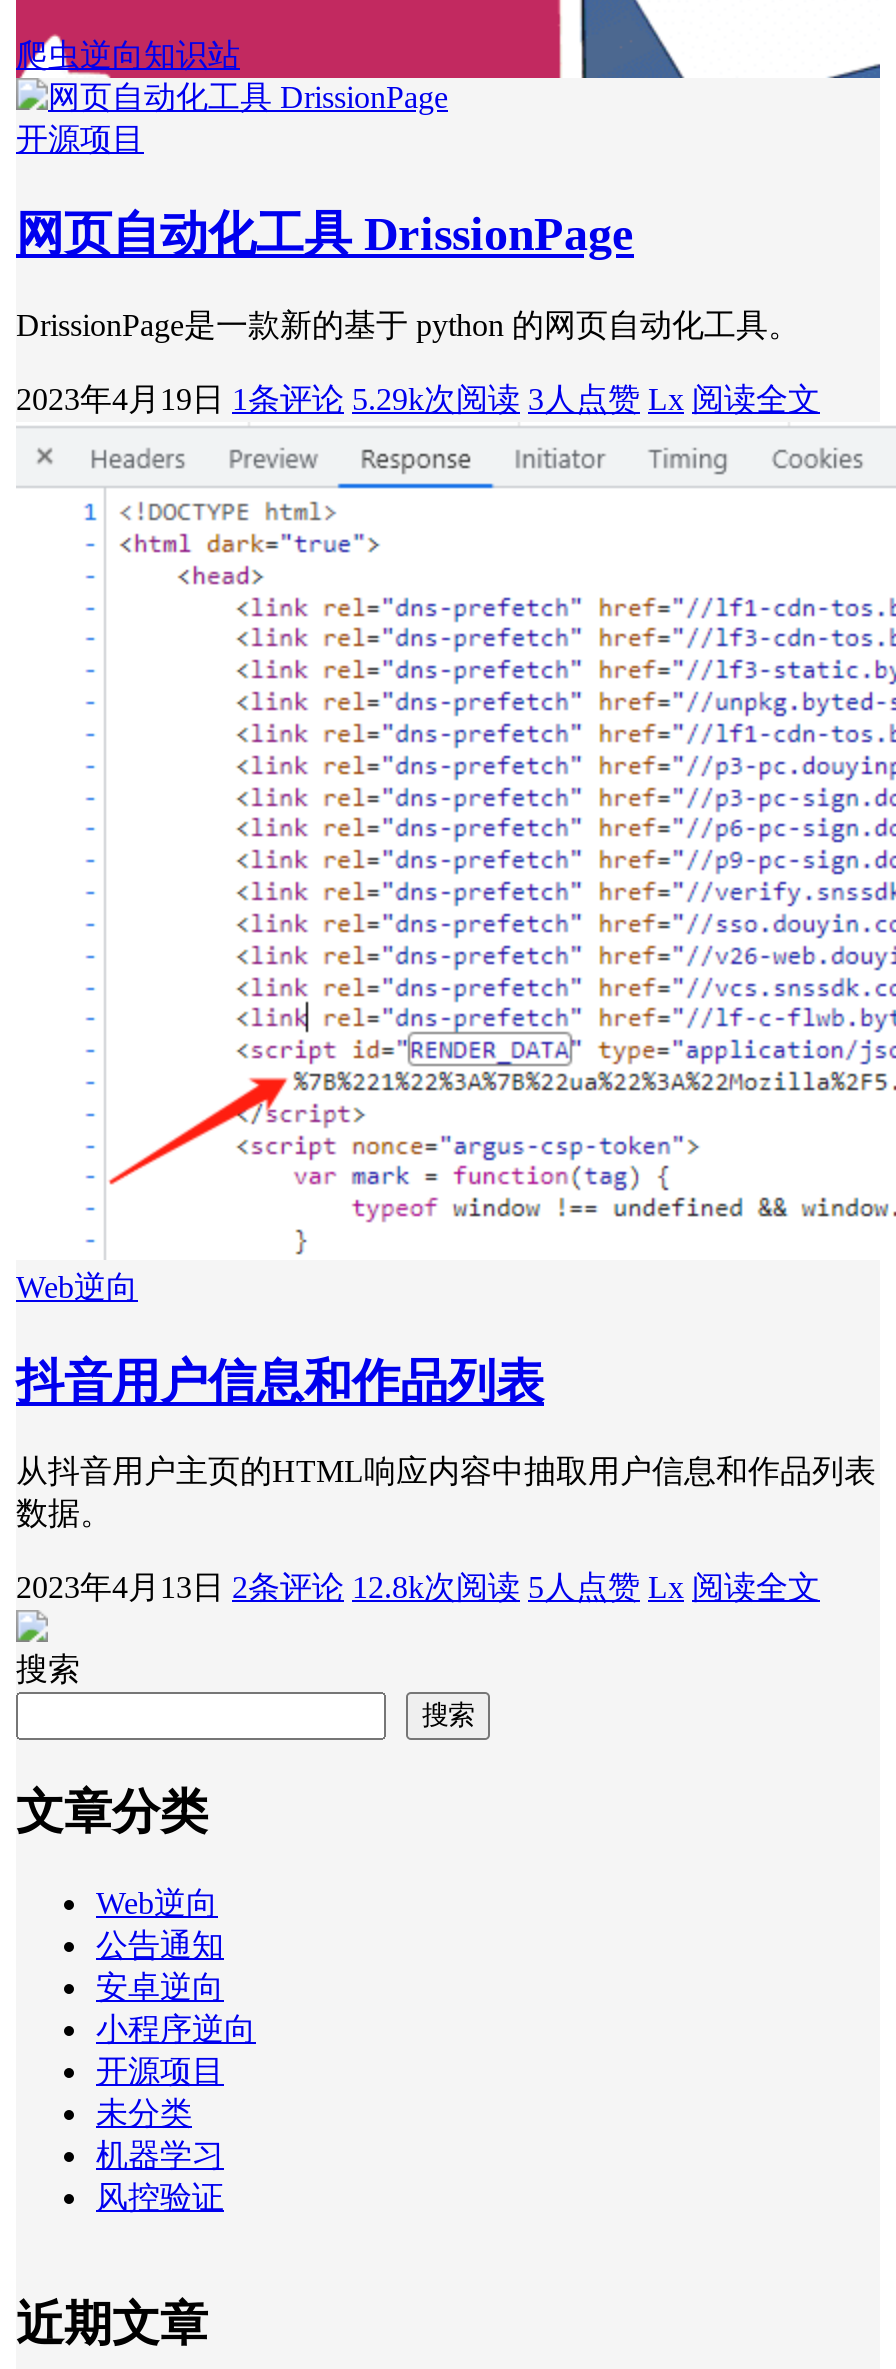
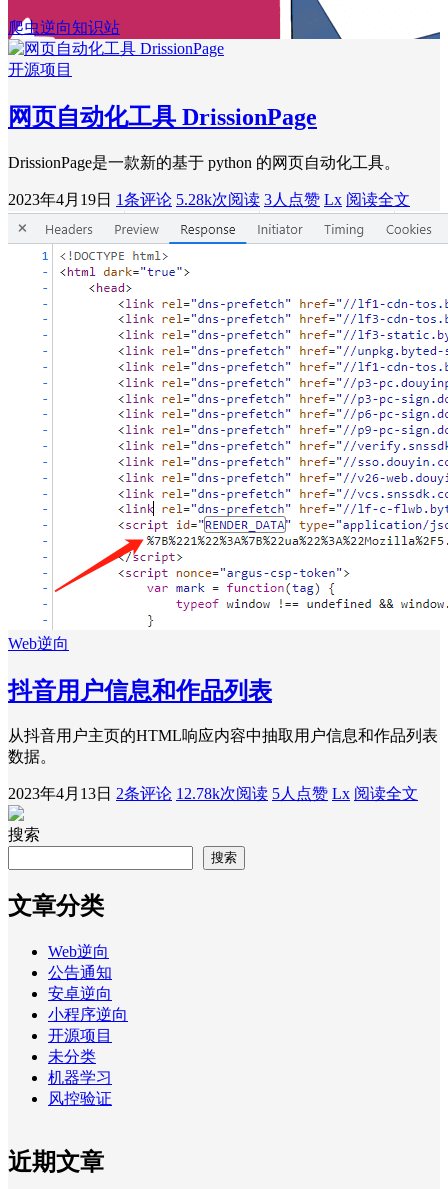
- 2023年4月19日 1条评论 5.29k次阅读 3人点赞 Lx 阅读全文
+ 2023年4月19日 1条评论 5.28k次阅读 3人点赞 Lx 阅读全文

- 2023年4月13日 2条评论 12.8k次阅读 5人点赞 Lx 阅读全文
+ 2023年4月13日 2条评论 12.78k次阅读 5人点赞 Lx 阅读全文
